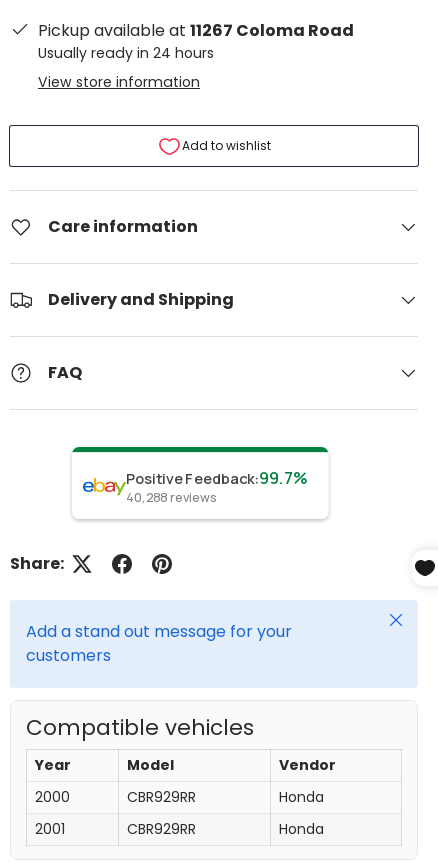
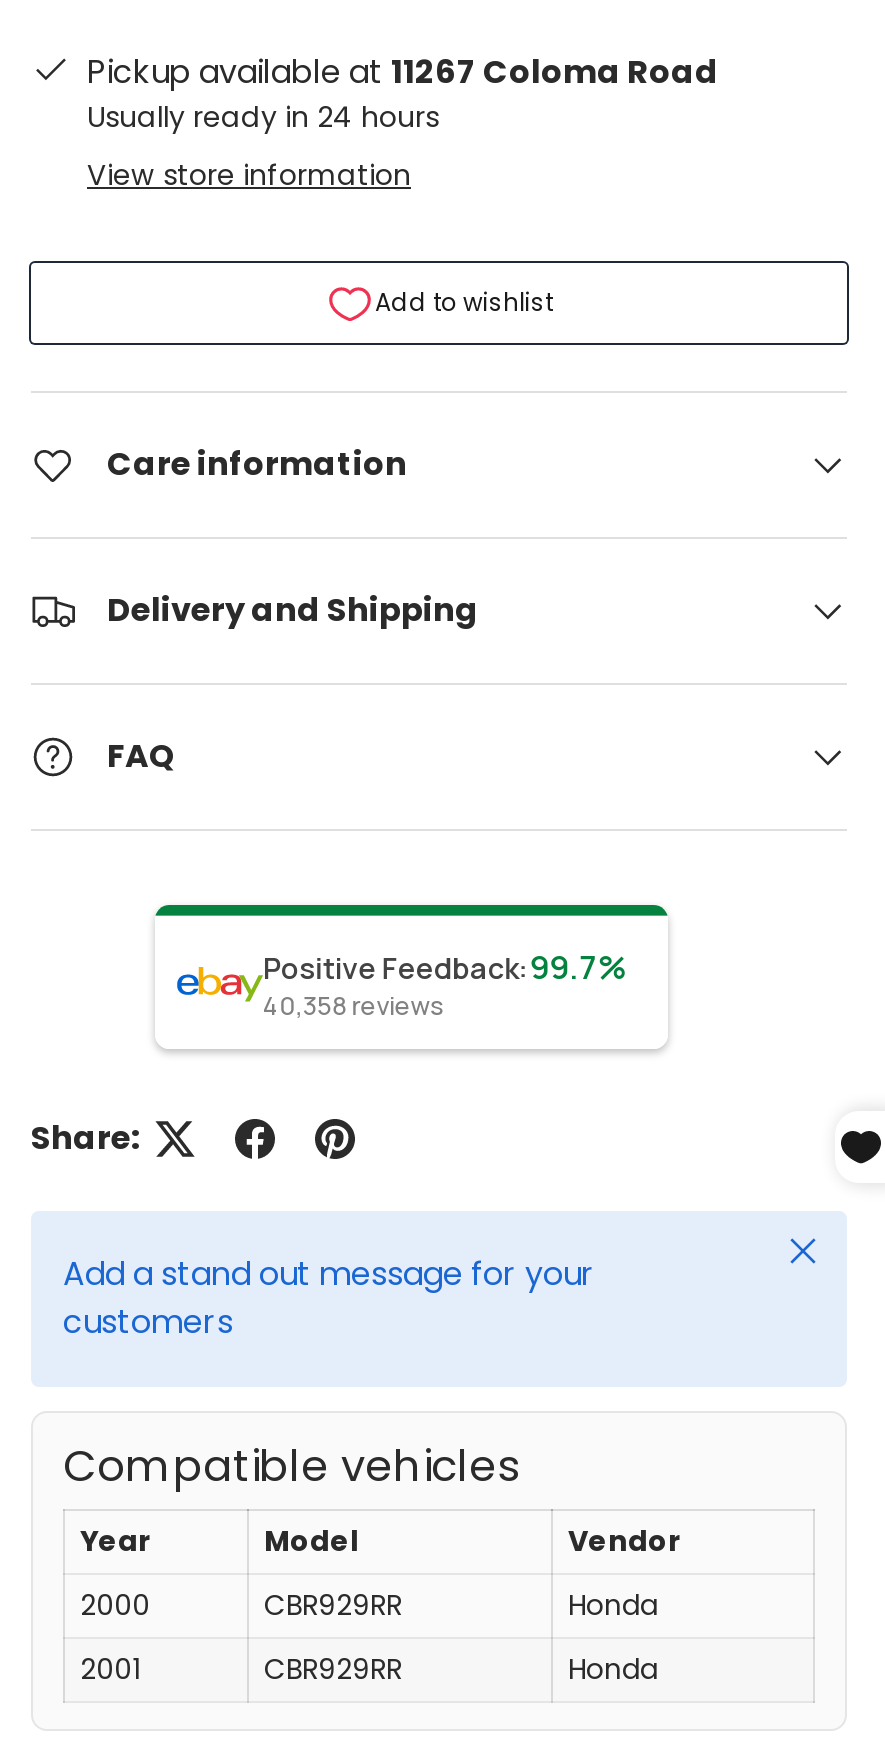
- 40,288 reviews
+ 40,358 reviews
